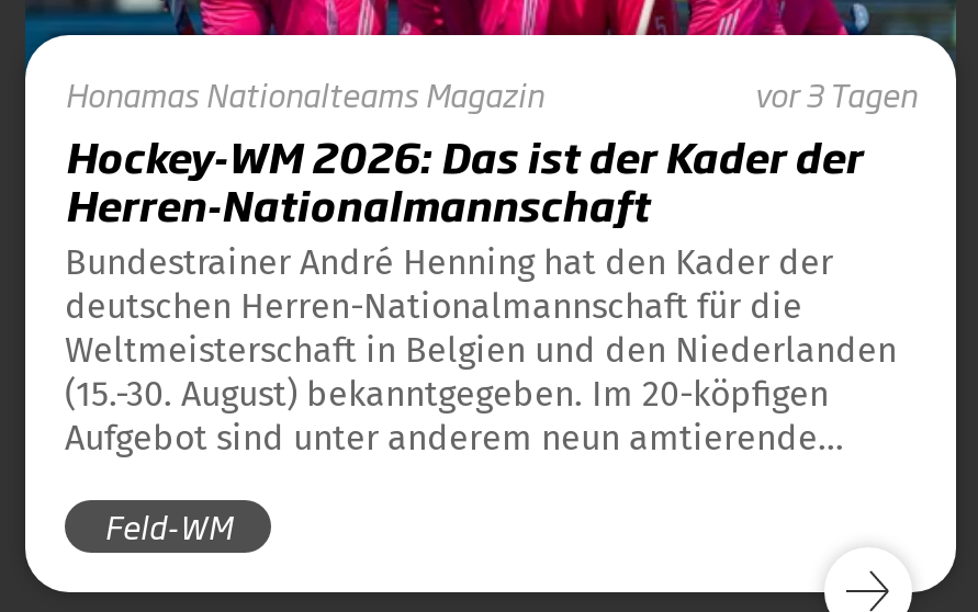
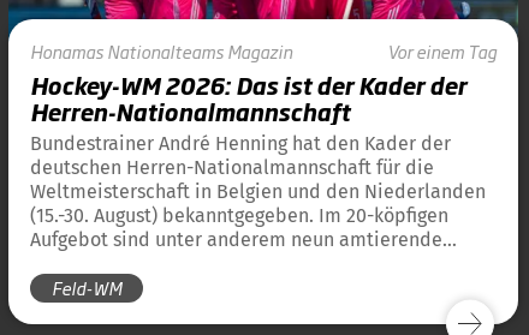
- vor 3 Tagen
+ Vor einem Tag
